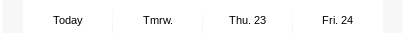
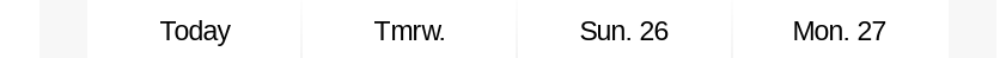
- Thu. 23
+ Sun. 26

- Fri. 24
+ Mon. 27
